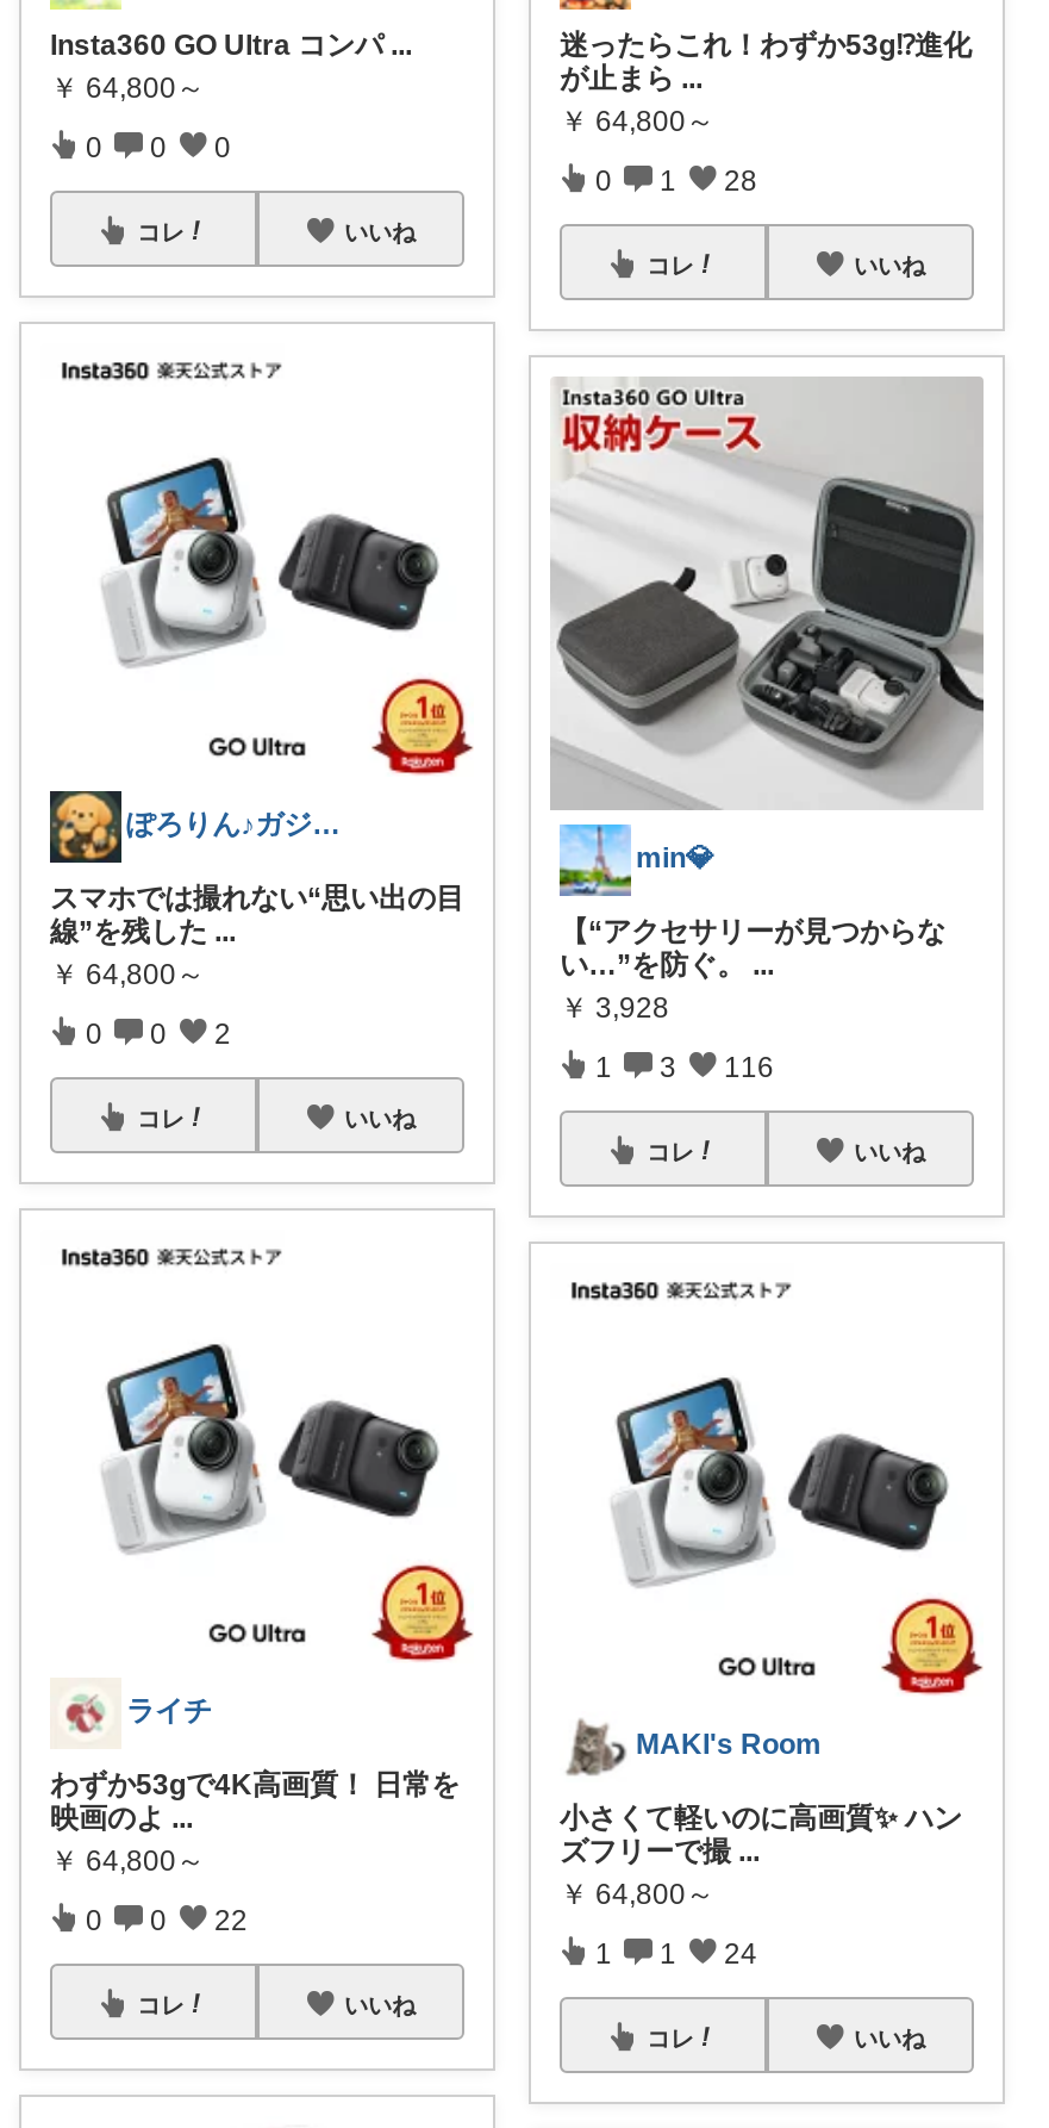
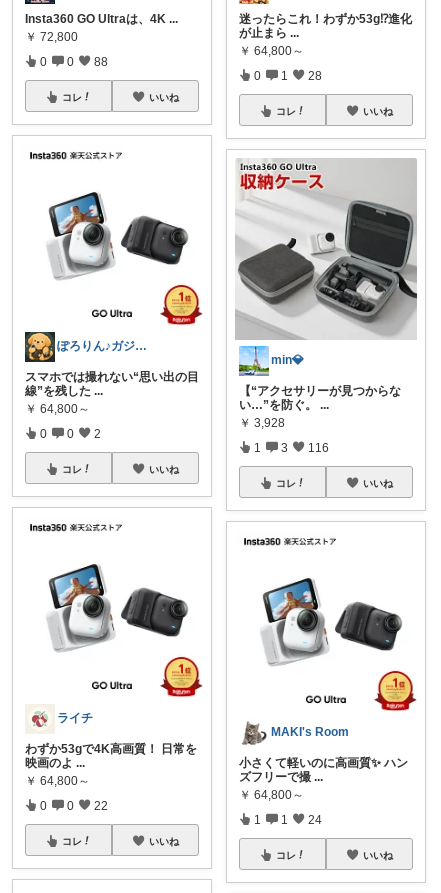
- Insta360 GO Ultra コンパ ...
- ￥ 64,800～
+ Insta360 GO Ultraは、4K ...
+ ￥ 72,800

- 0 0 0
+ 0 0 88
